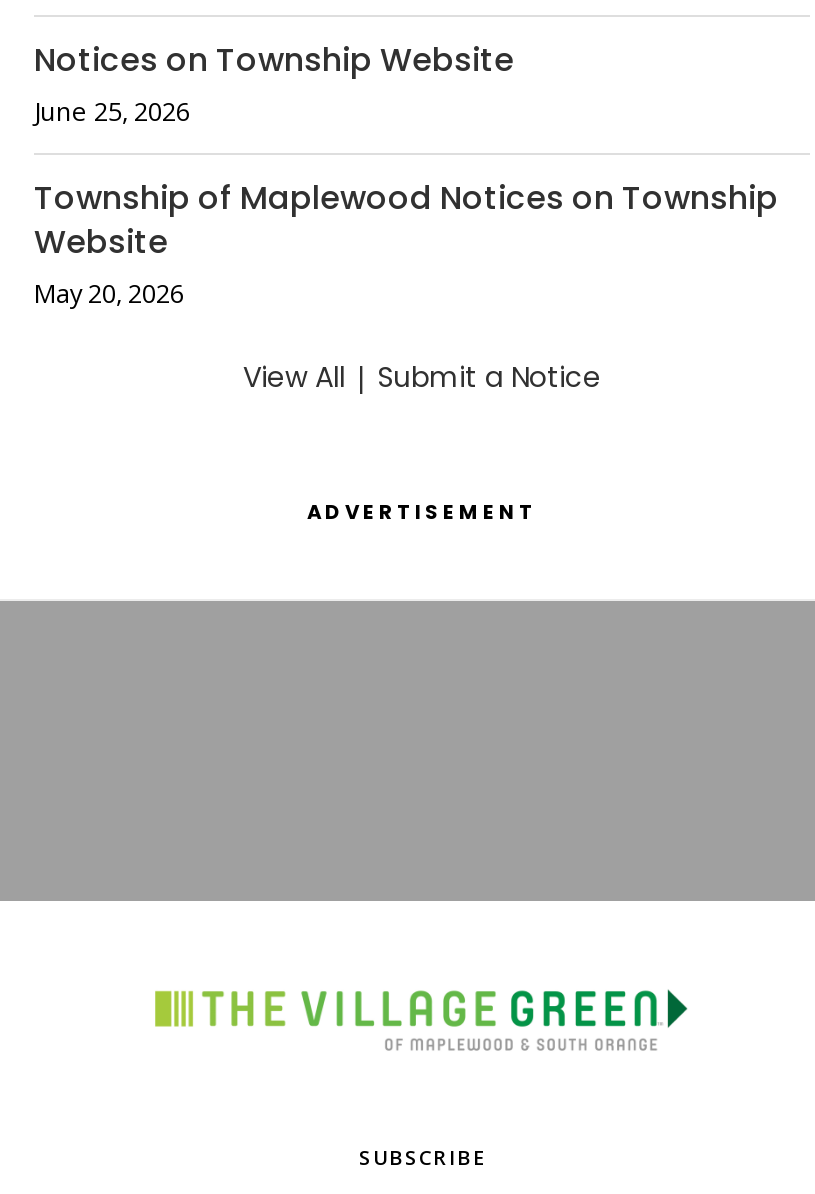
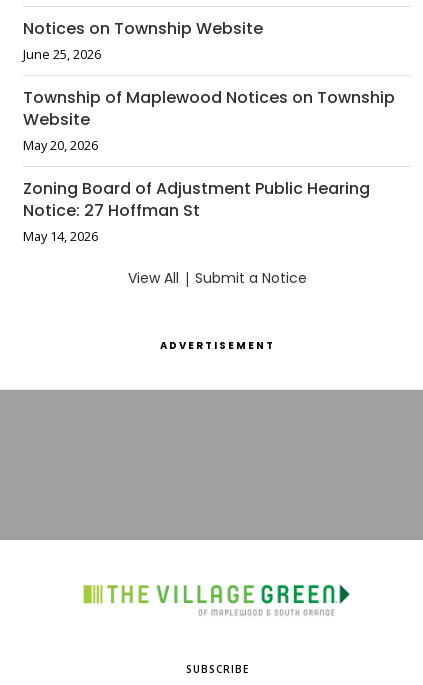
+ Zoning Board of Adjustment Public Hearing
+ Notice: 27 Hoffman St
+ May 14, 2026
